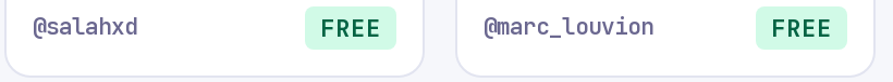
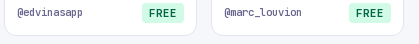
- @salahxd
+ @edvinasapp
